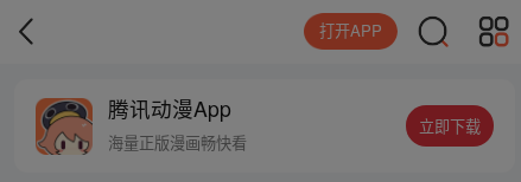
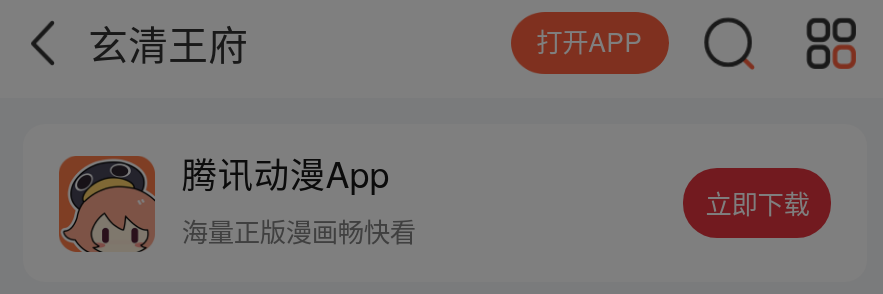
+ 玄清王府
